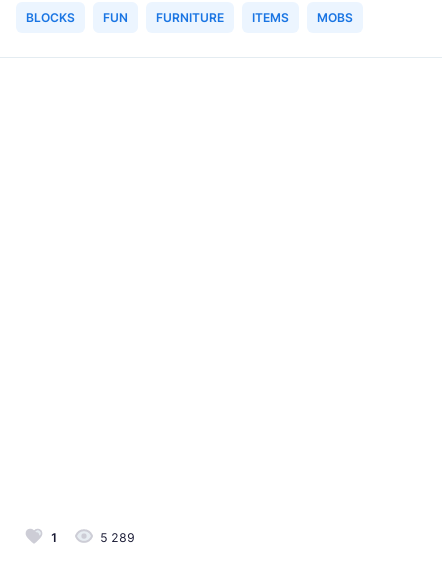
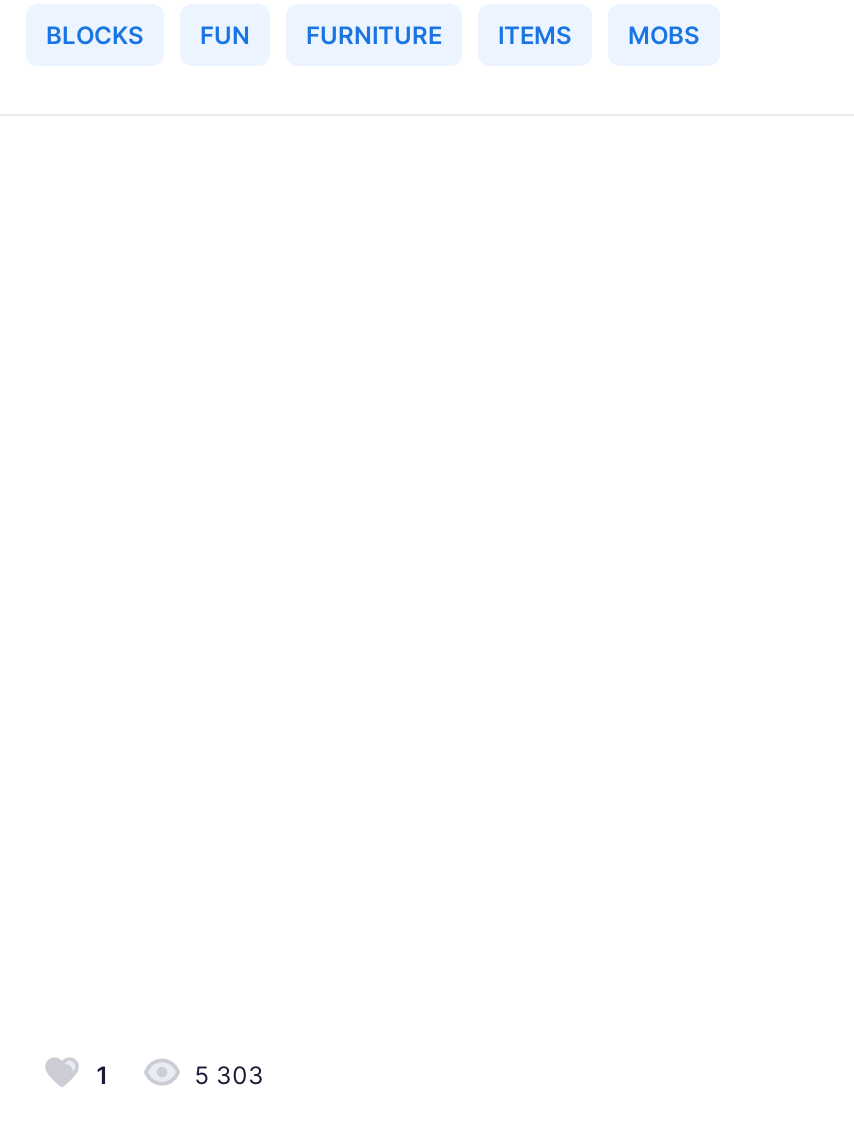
- 5 289
+ 5 303
